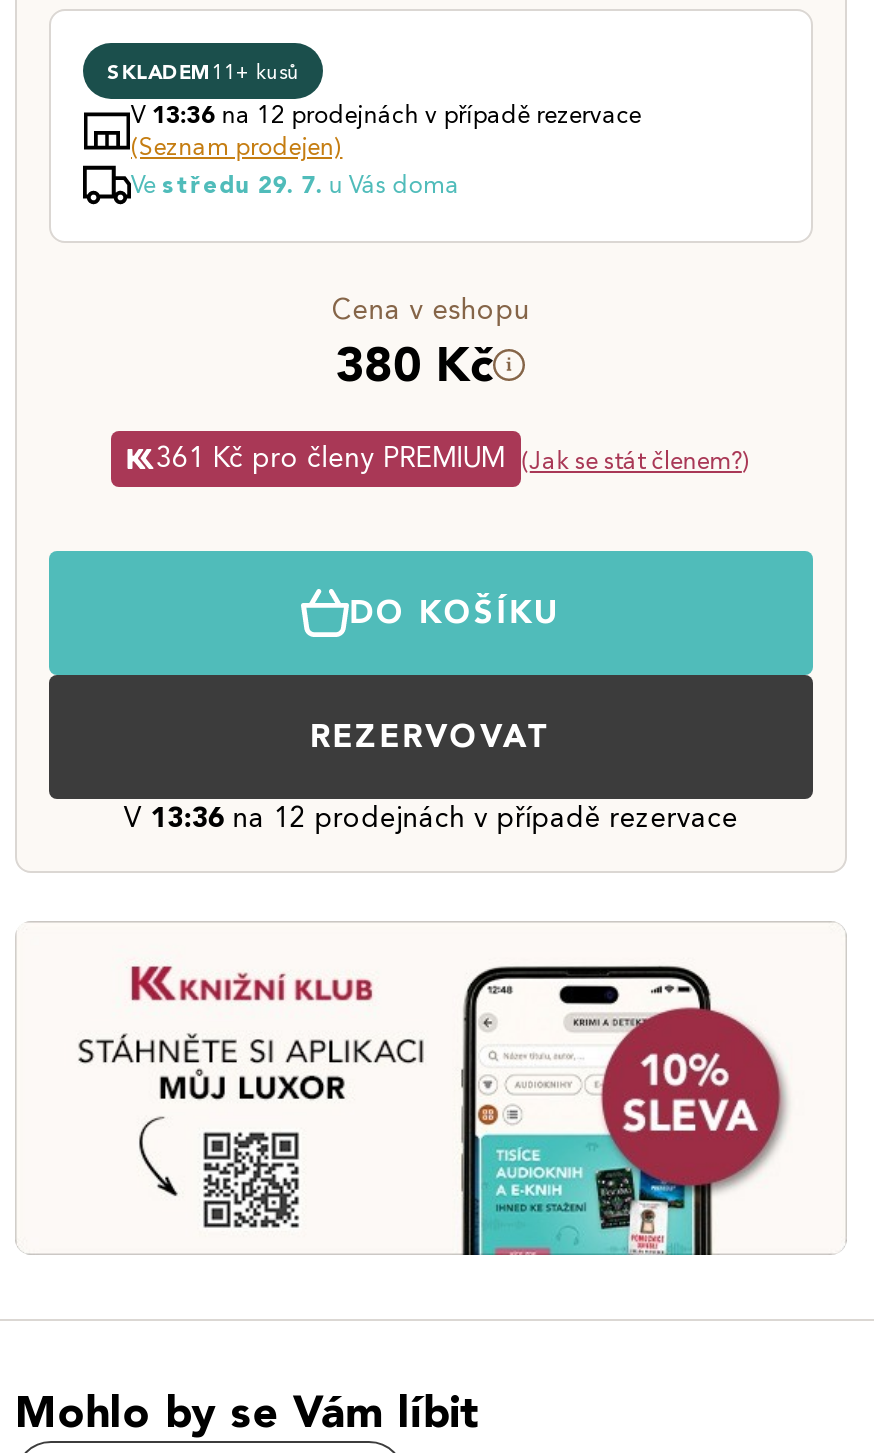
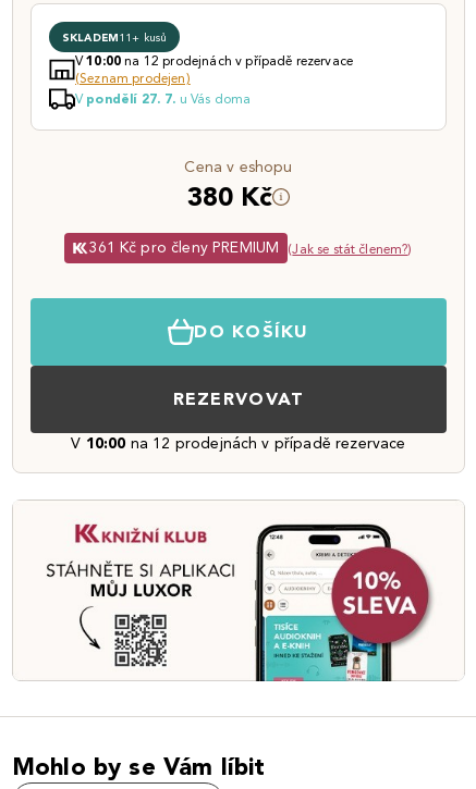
- V13:36na 12 prodejnách v případě rezervace
+ V10:00na 12 prodejnách v případě rezervace

- Ve středu 29. 7. u Vás doma
+ V pondělí 27. 7. u Vás doma

- V 13:36 na 12 prodejnách v případě rezervace
+ V 10:00 na 12 prodejnách v případě rezervace
